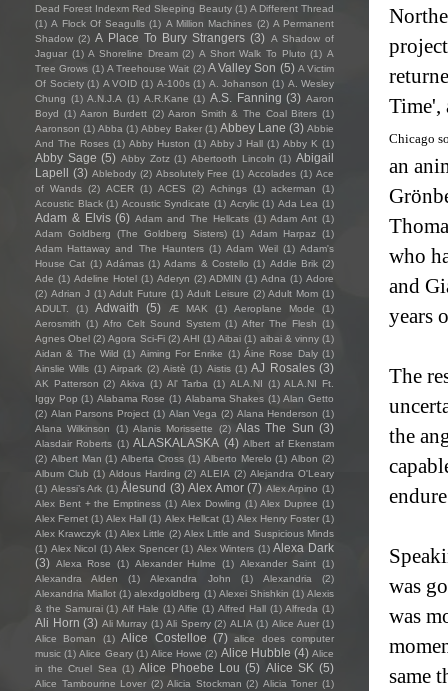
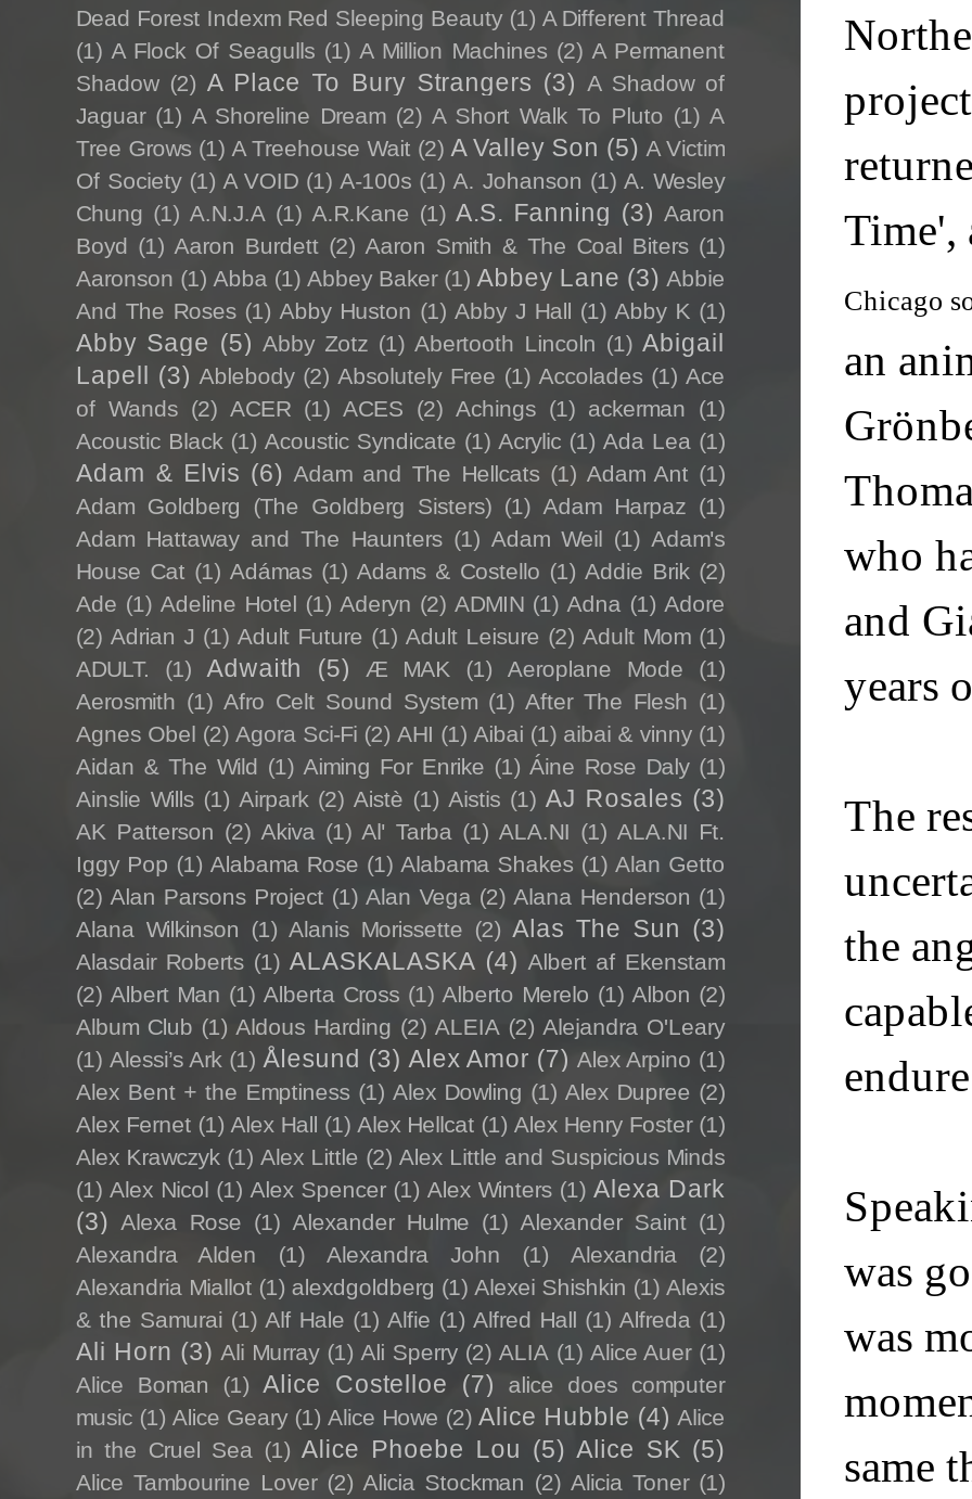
- Alex Bent + the Emptiness (1) Alex Dowling (1) Alex Dupree (1)
+ Alex Bent + the Emptiness (1) Alex Dowling (1) Alex Dupree (2)
